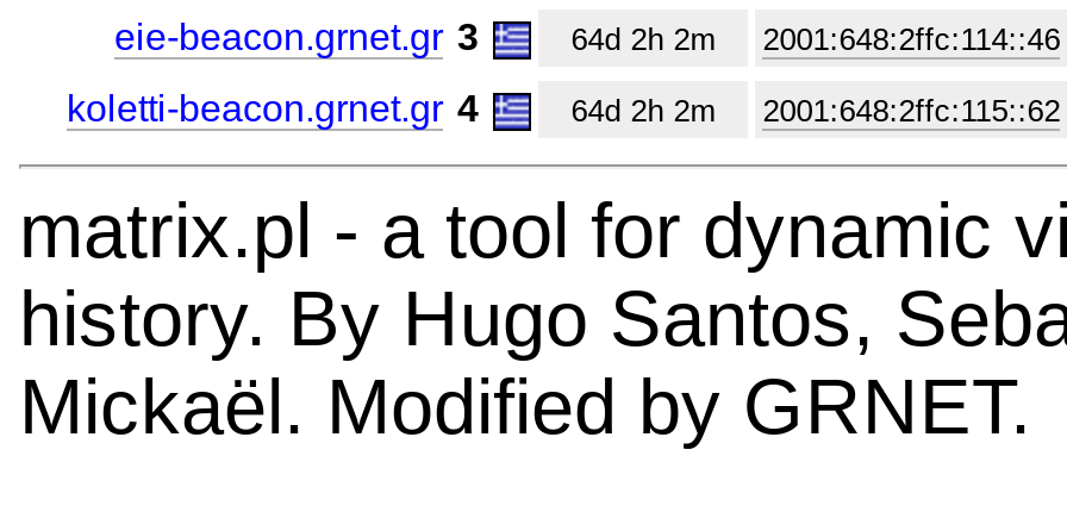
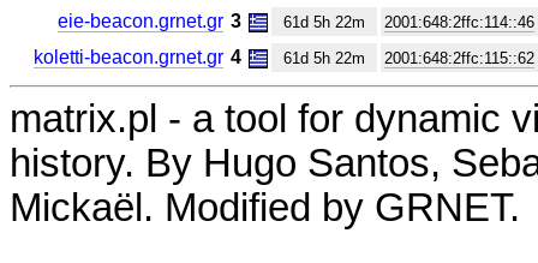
- 64d 2h 2m 2001:648:2ffc:114::46
+ 61d 5h 22m 2001:648:2ffc:114::46

- 64d 2h 2m 2001:648:2ffc:115::62
+ 61d 5h 22m 2001:648:2ffc:115::62
